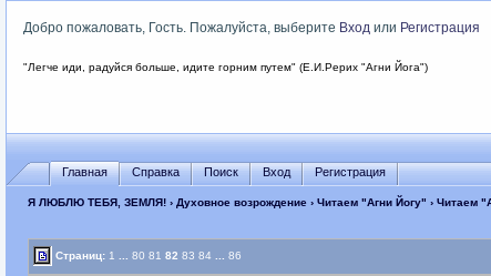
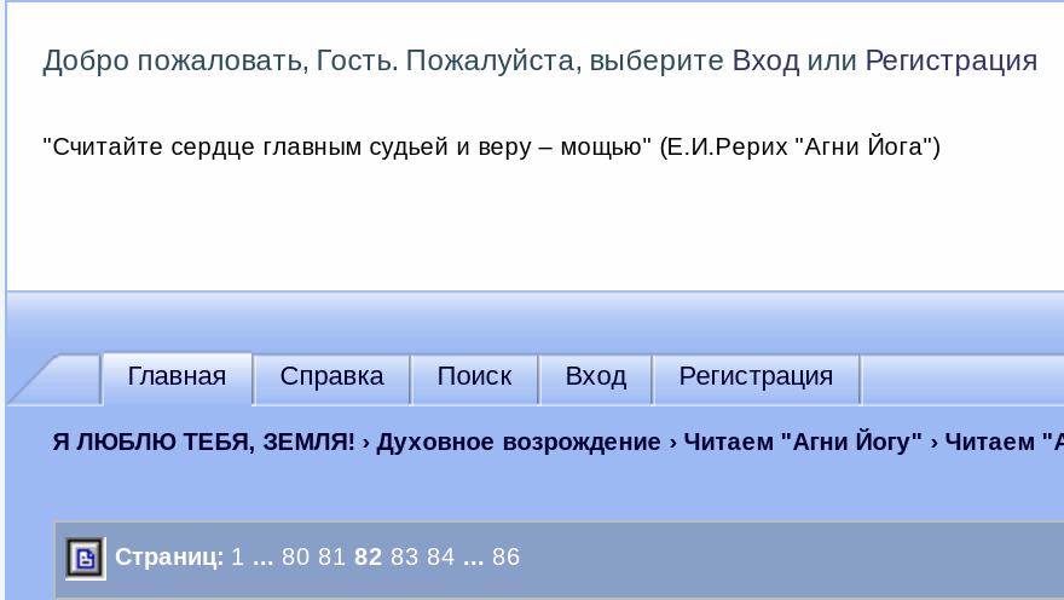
- "Легче иди, радуйся больше, идите горним путем" (Е.И.Рерих "Агни Йога")
+ "Считайте сердце главным судьей и веру – мощью" (Е.И.Рерих "Агни Йога")
